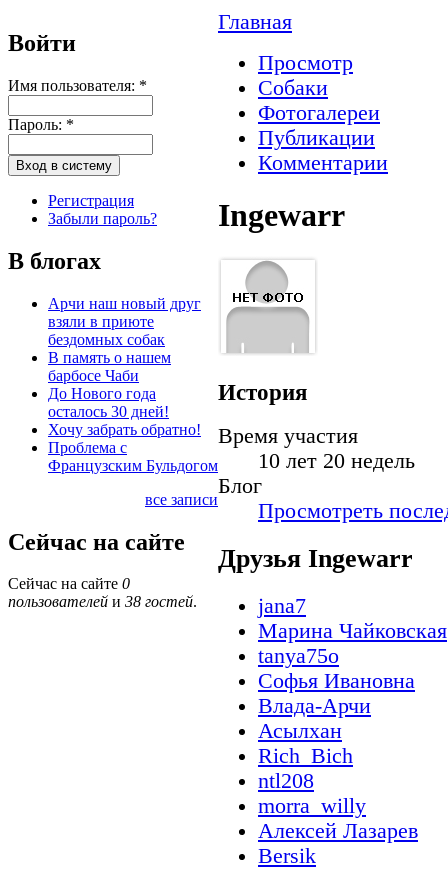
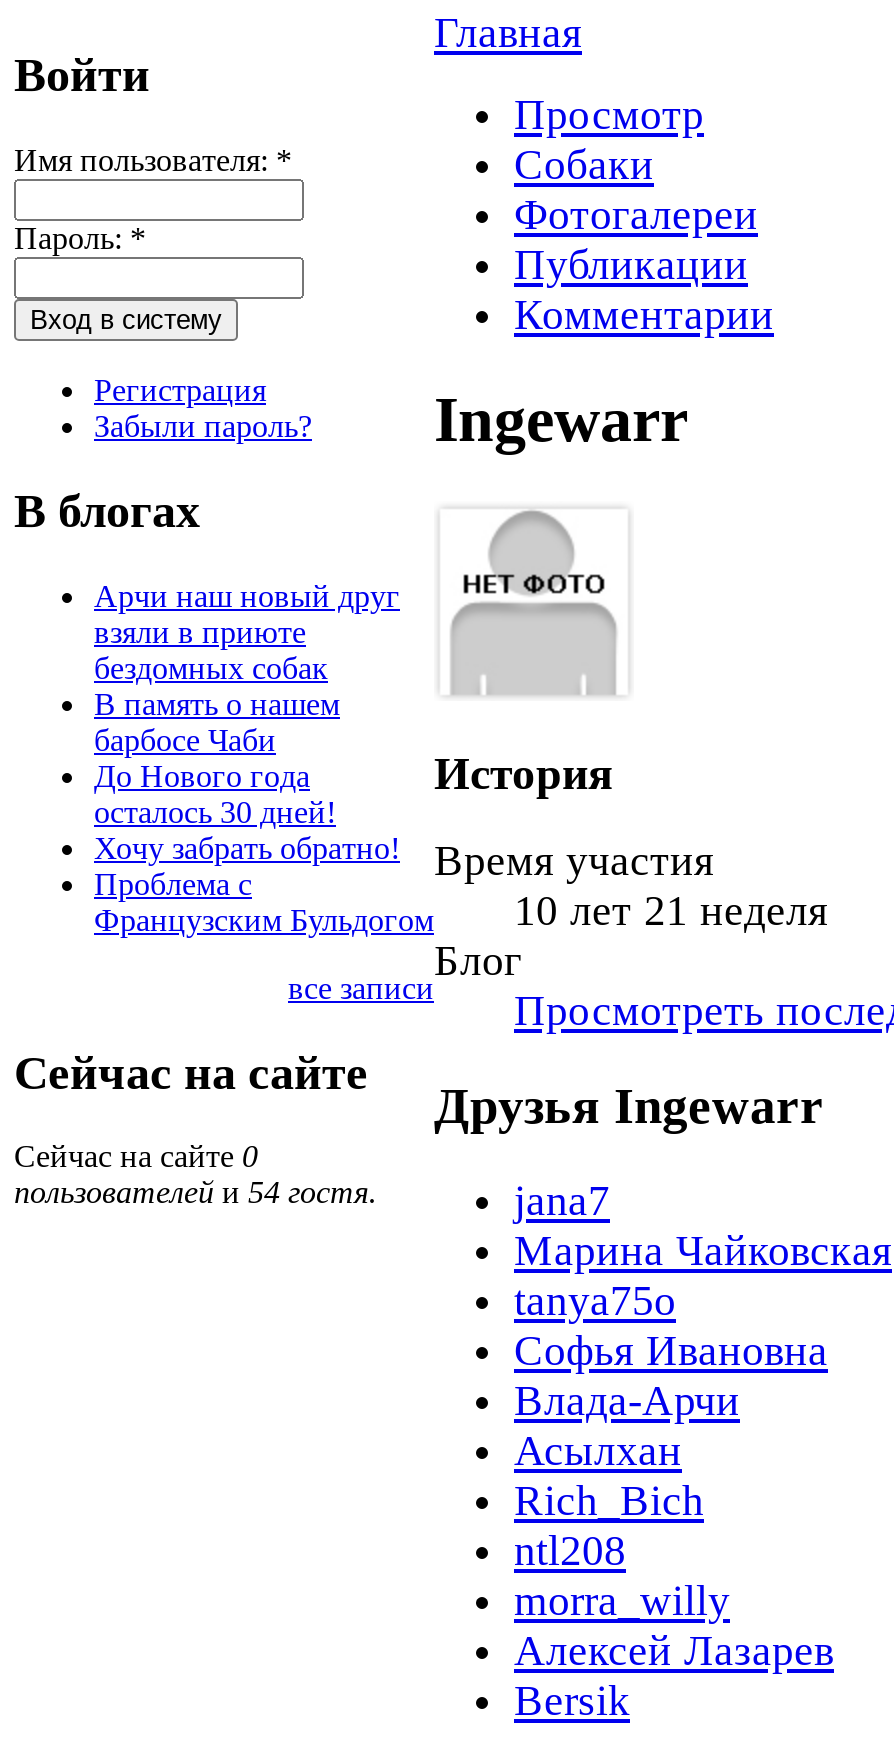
- 10 лет 20 недель
+ 10 лет 21 неделя

- пользователей и 38 гостей.
+ пользователей и 54 гостя.
